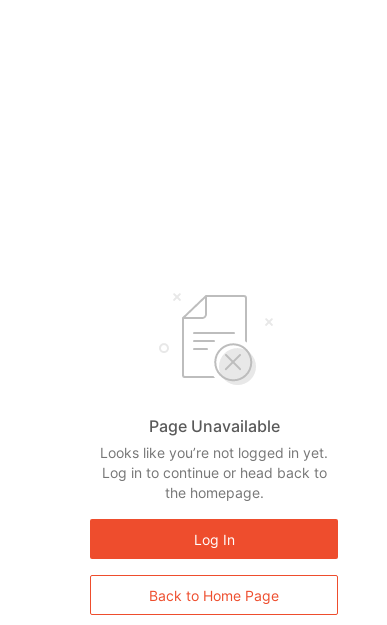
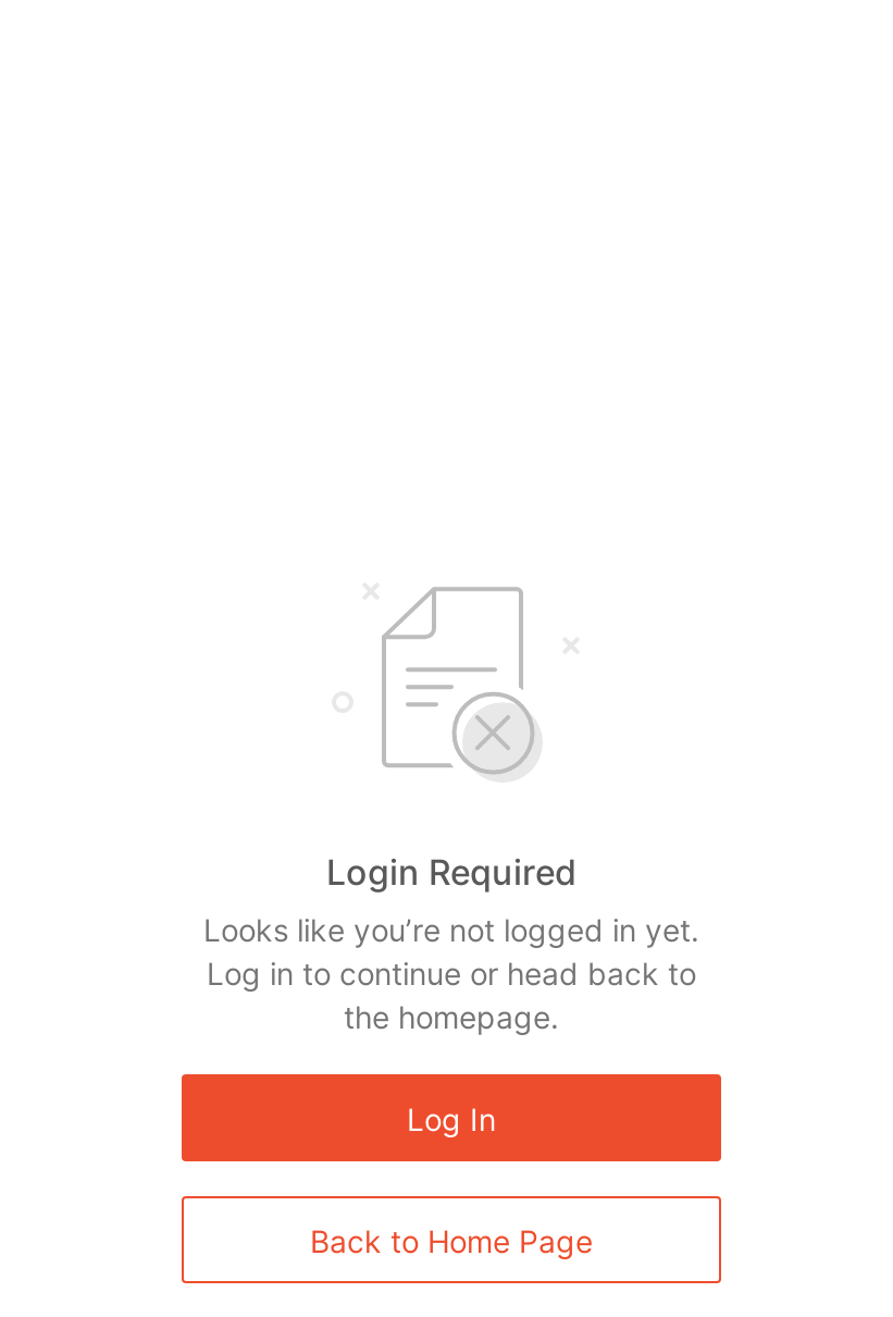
- Page Unavailable
+ Login Required
